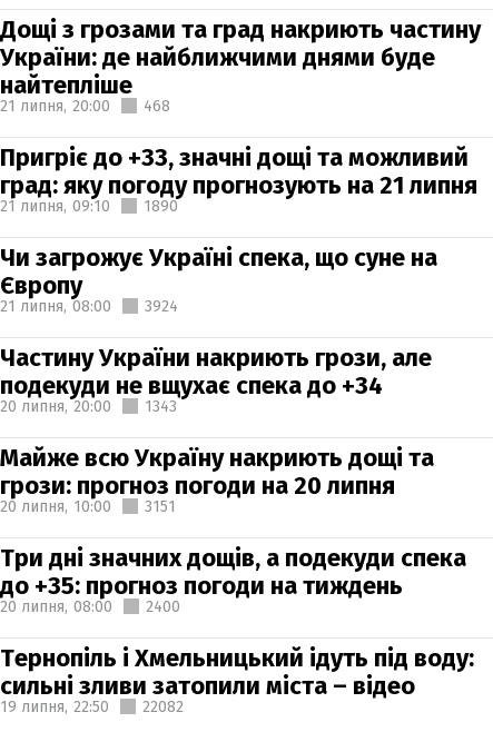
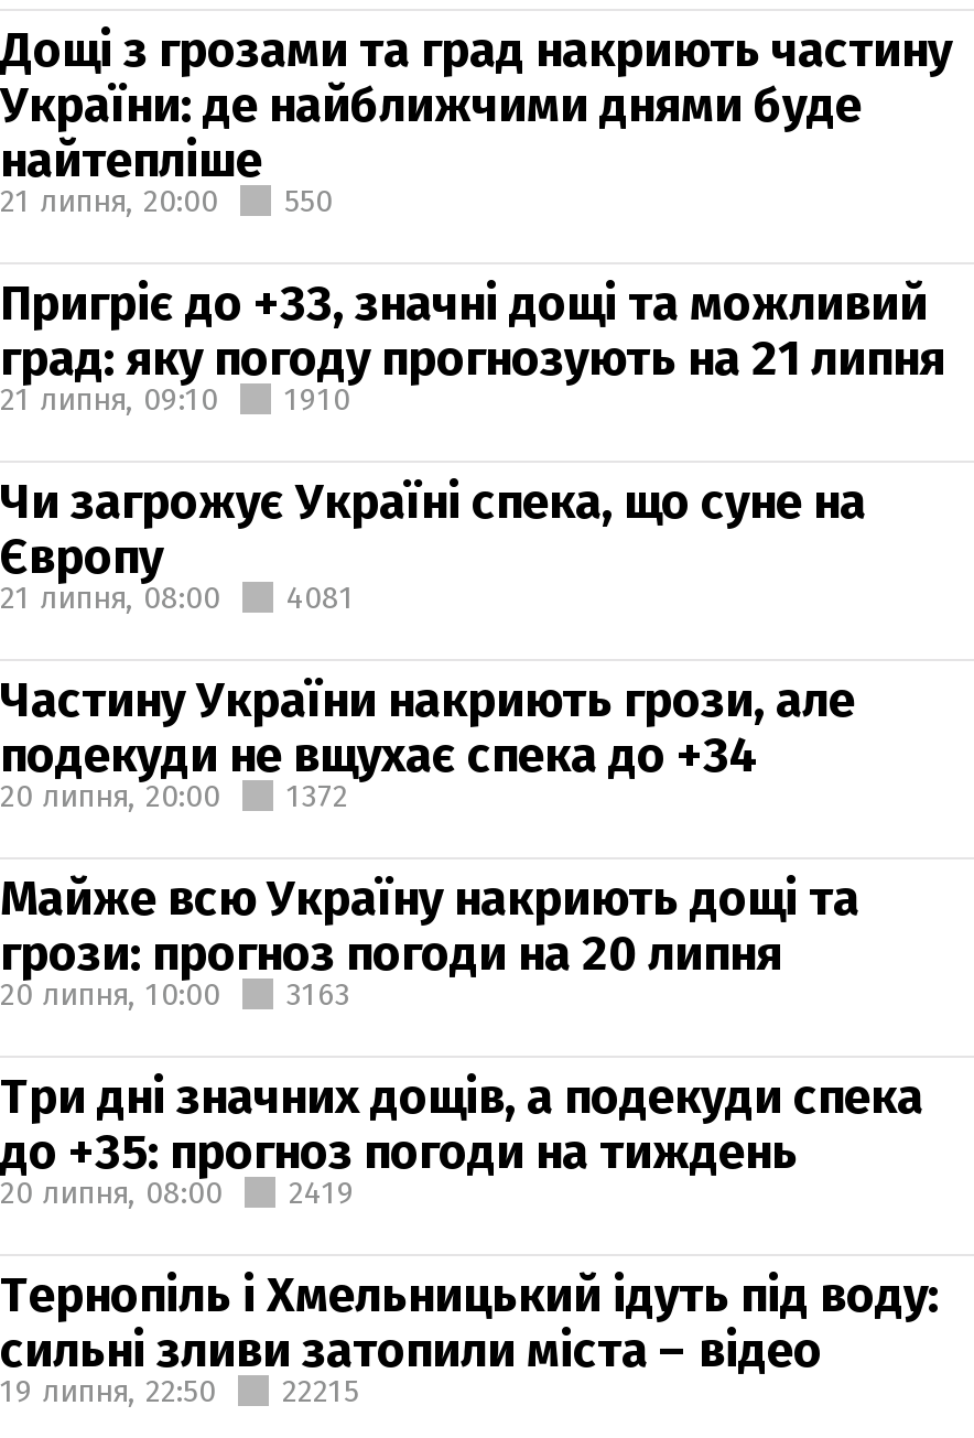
- 21 липня, 20:00 468
+ 21 липня, 20:00 550

- 1890
+ 1910

- 21 липня, 08:00 3924
+ 21 липня, 08:00 4081

- 20 липня, 20:00 1343
+ 20 липня, 20:00 1372

- 20 липня, 10:00 3151
+ 20 липня, 10:00 3163

- 20 липня, 08:00 2400
+ 20 липня, 08:00 2419

- 19 липня, 22:50 22082
+ 19 липня, 22:50 22215
